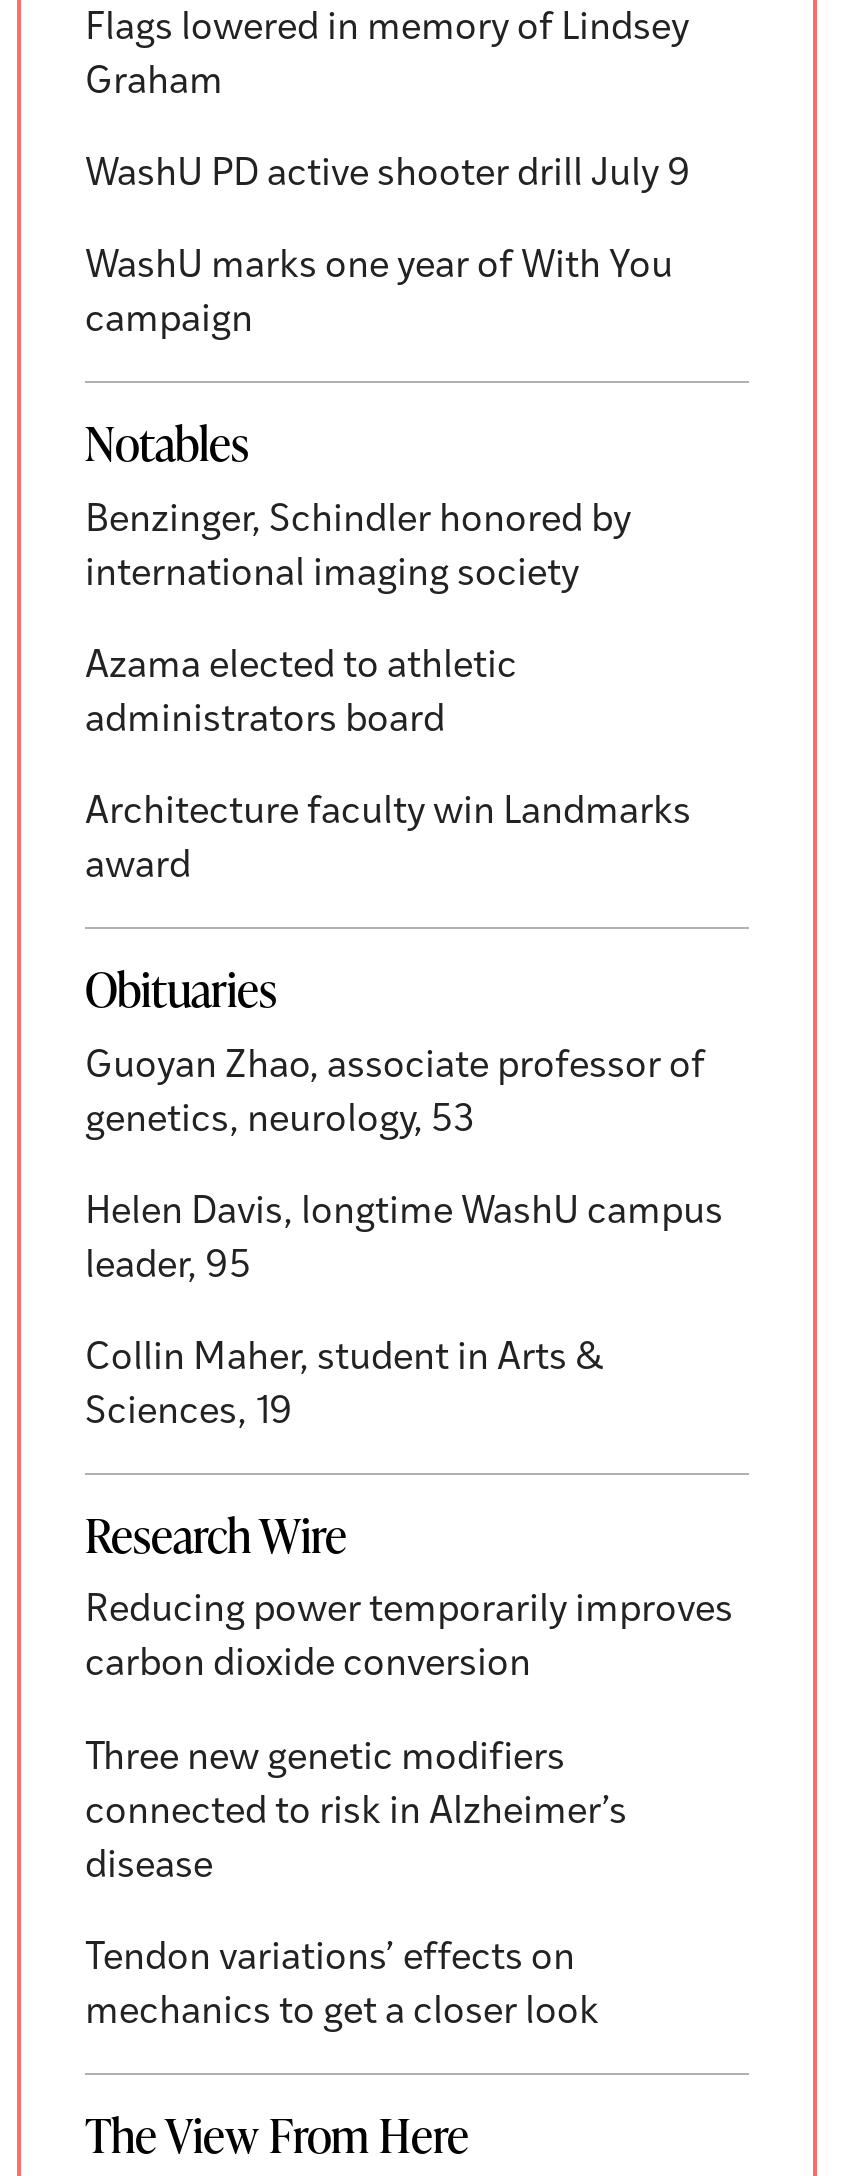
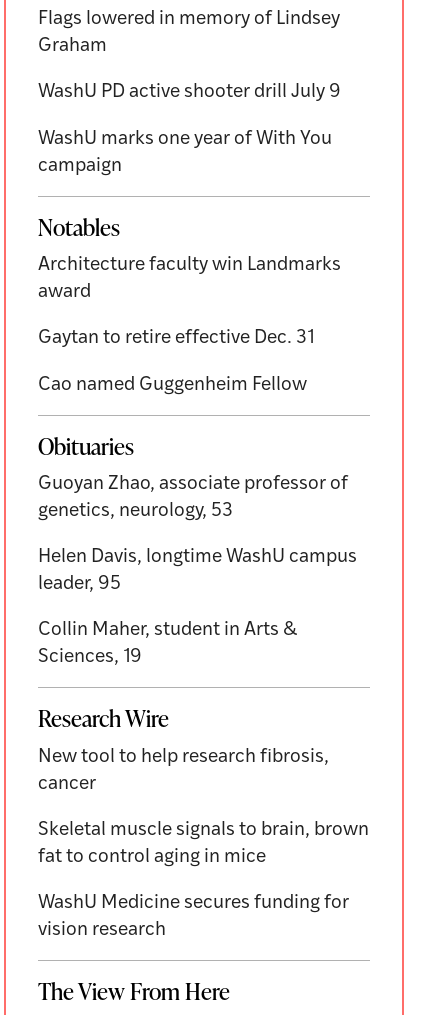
- Benzinger, Schindler honored by
- international imaging society
- Azama elected to athletic
- administrators board

moved up: Architecture faculty win Landmarks | award

+ Gaytan to retire effective Dec. 31
+ Cao named Guggenheim Fellow

- Reducing power temporarily improves
- carbon dioxide conversion
+ New tool to help research fibrosis,
+ cancer

- Three new genetic modifiers
- connected to risk in Alzheimer’s
- disease
+ Skeletal muscle signals to brain, brown
+ fat to control aging in mice

- Tendon variations’ effects on
- mechanics to get a closer look
+ WashU Medicine secures funding for
+ vision research
